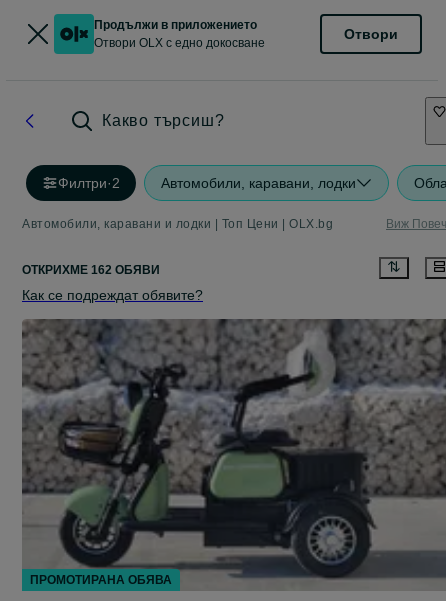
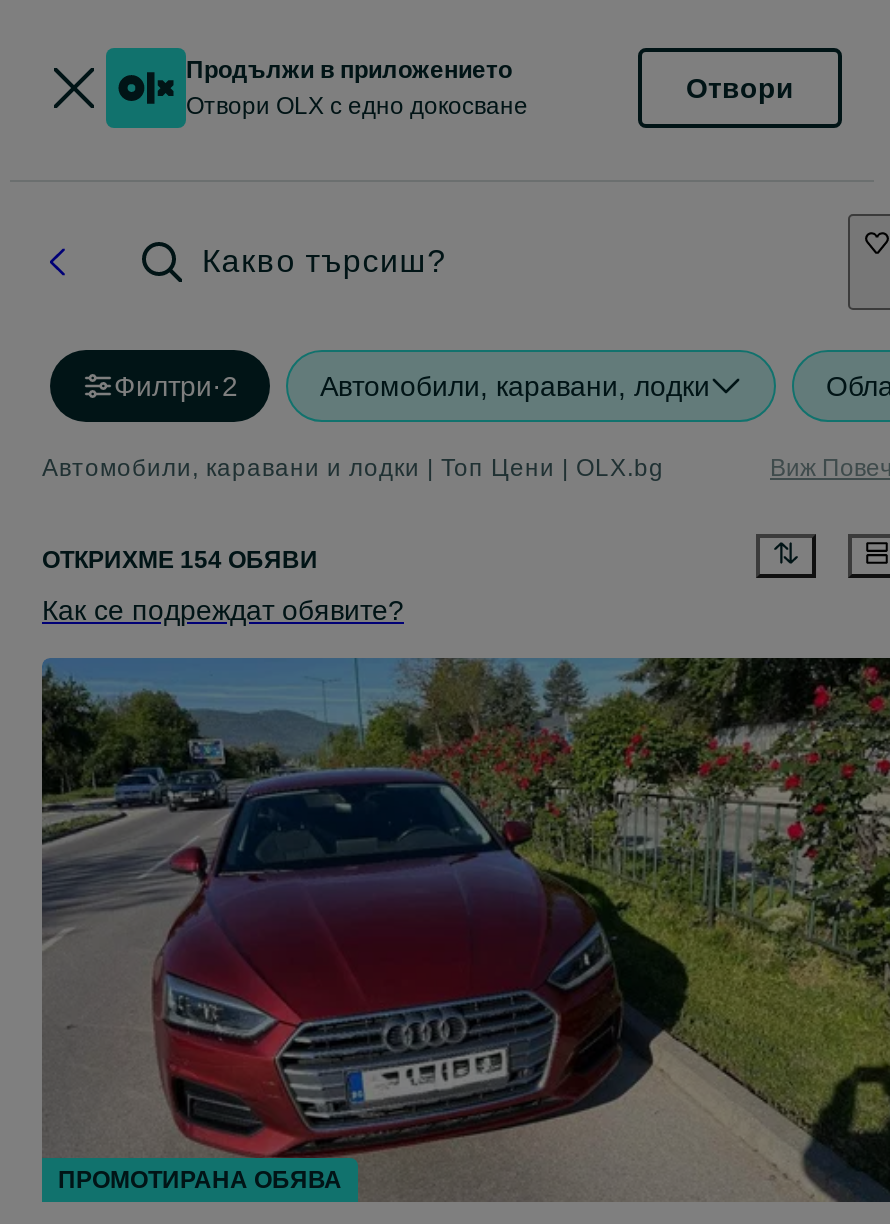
- ОТКРИХМЕ 162 ОБЯВИ
+ ОТКРИХМЕ 154 ОБЯВИ

- [image]
+ [image]
